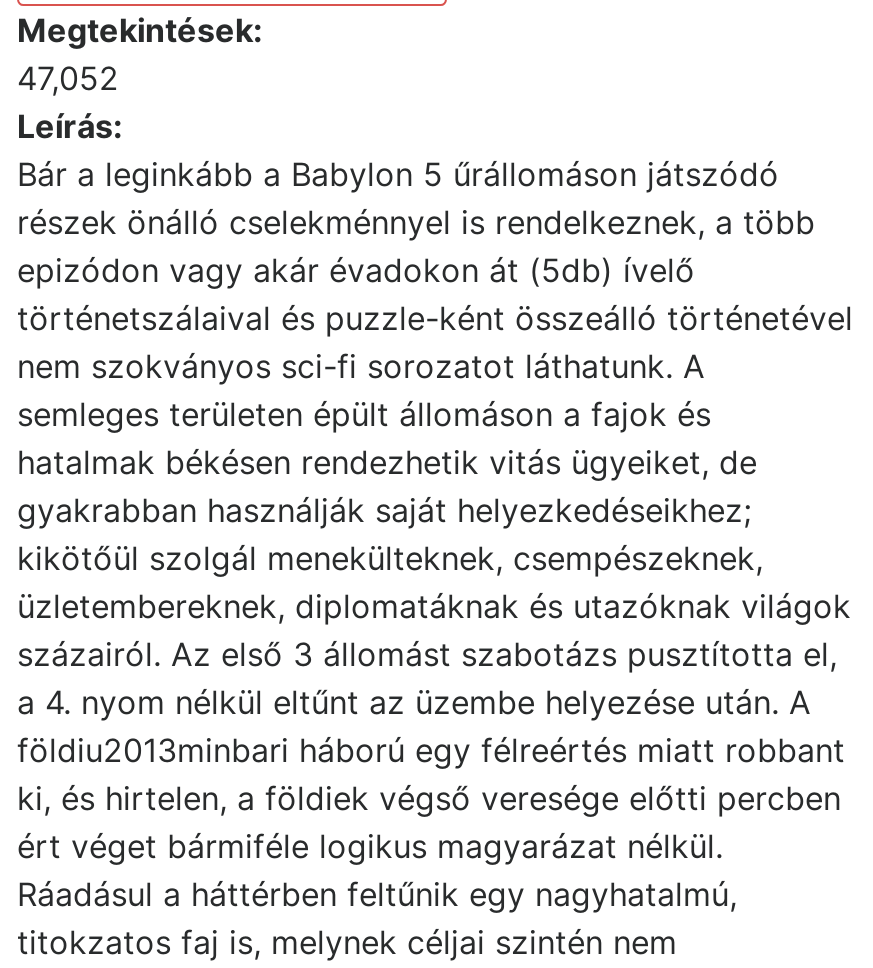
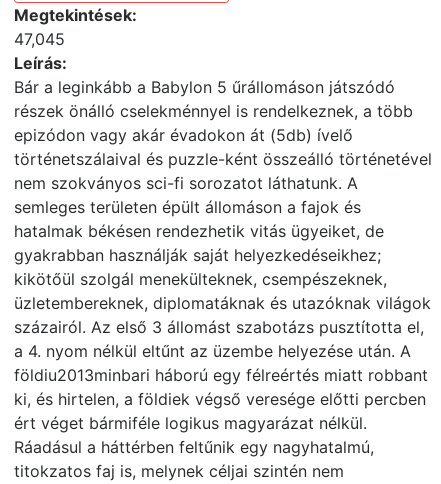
- 47,052
+ 47,045
